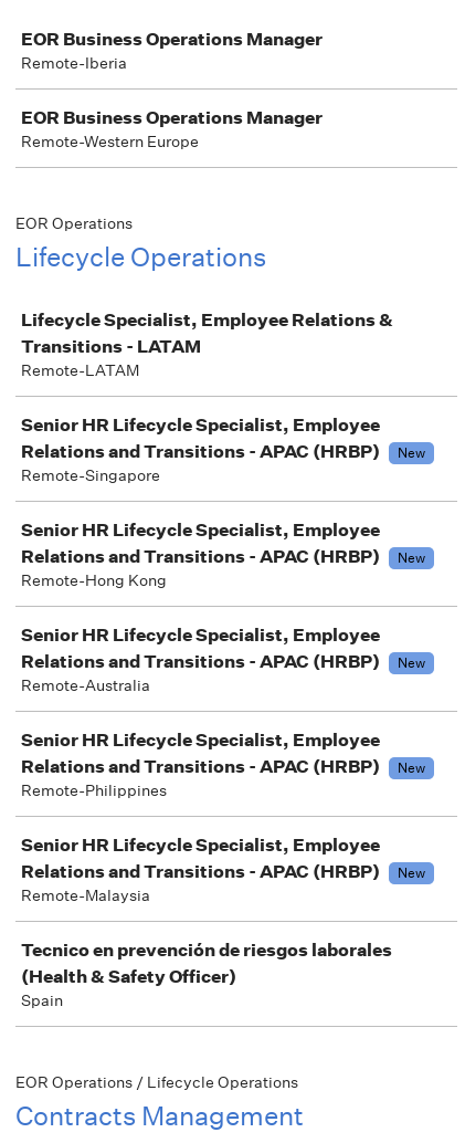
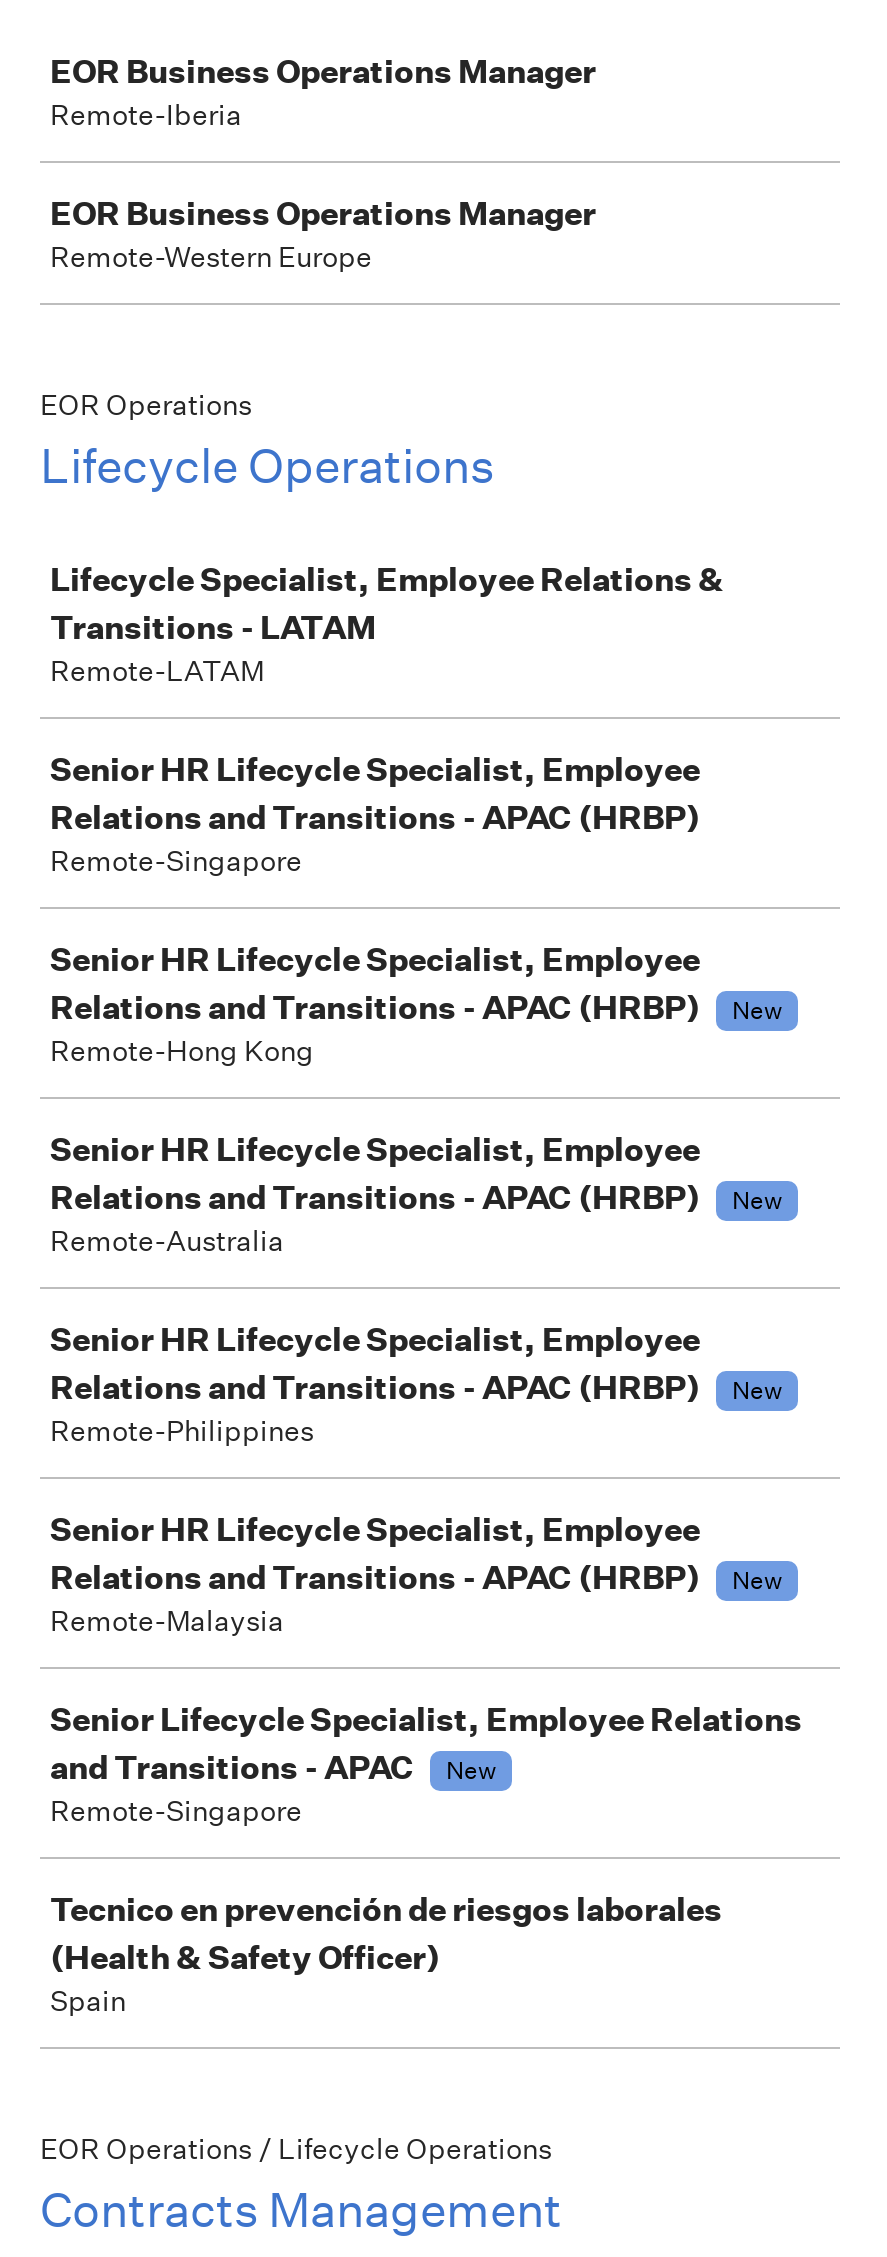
- New

+ Senior Lifecycle Specialist, Employee Relations
+ and Transitions - APAC
+ New
+ Remote-Singapore
